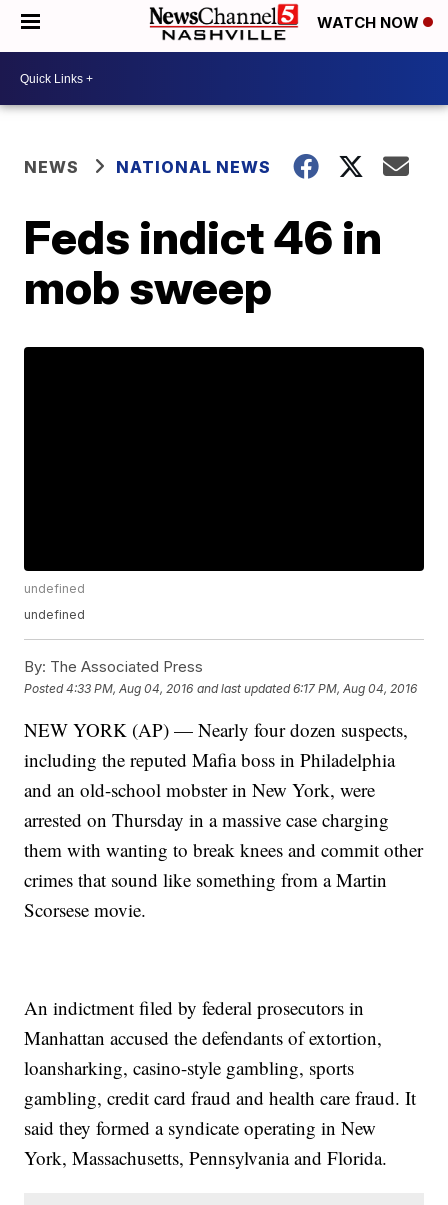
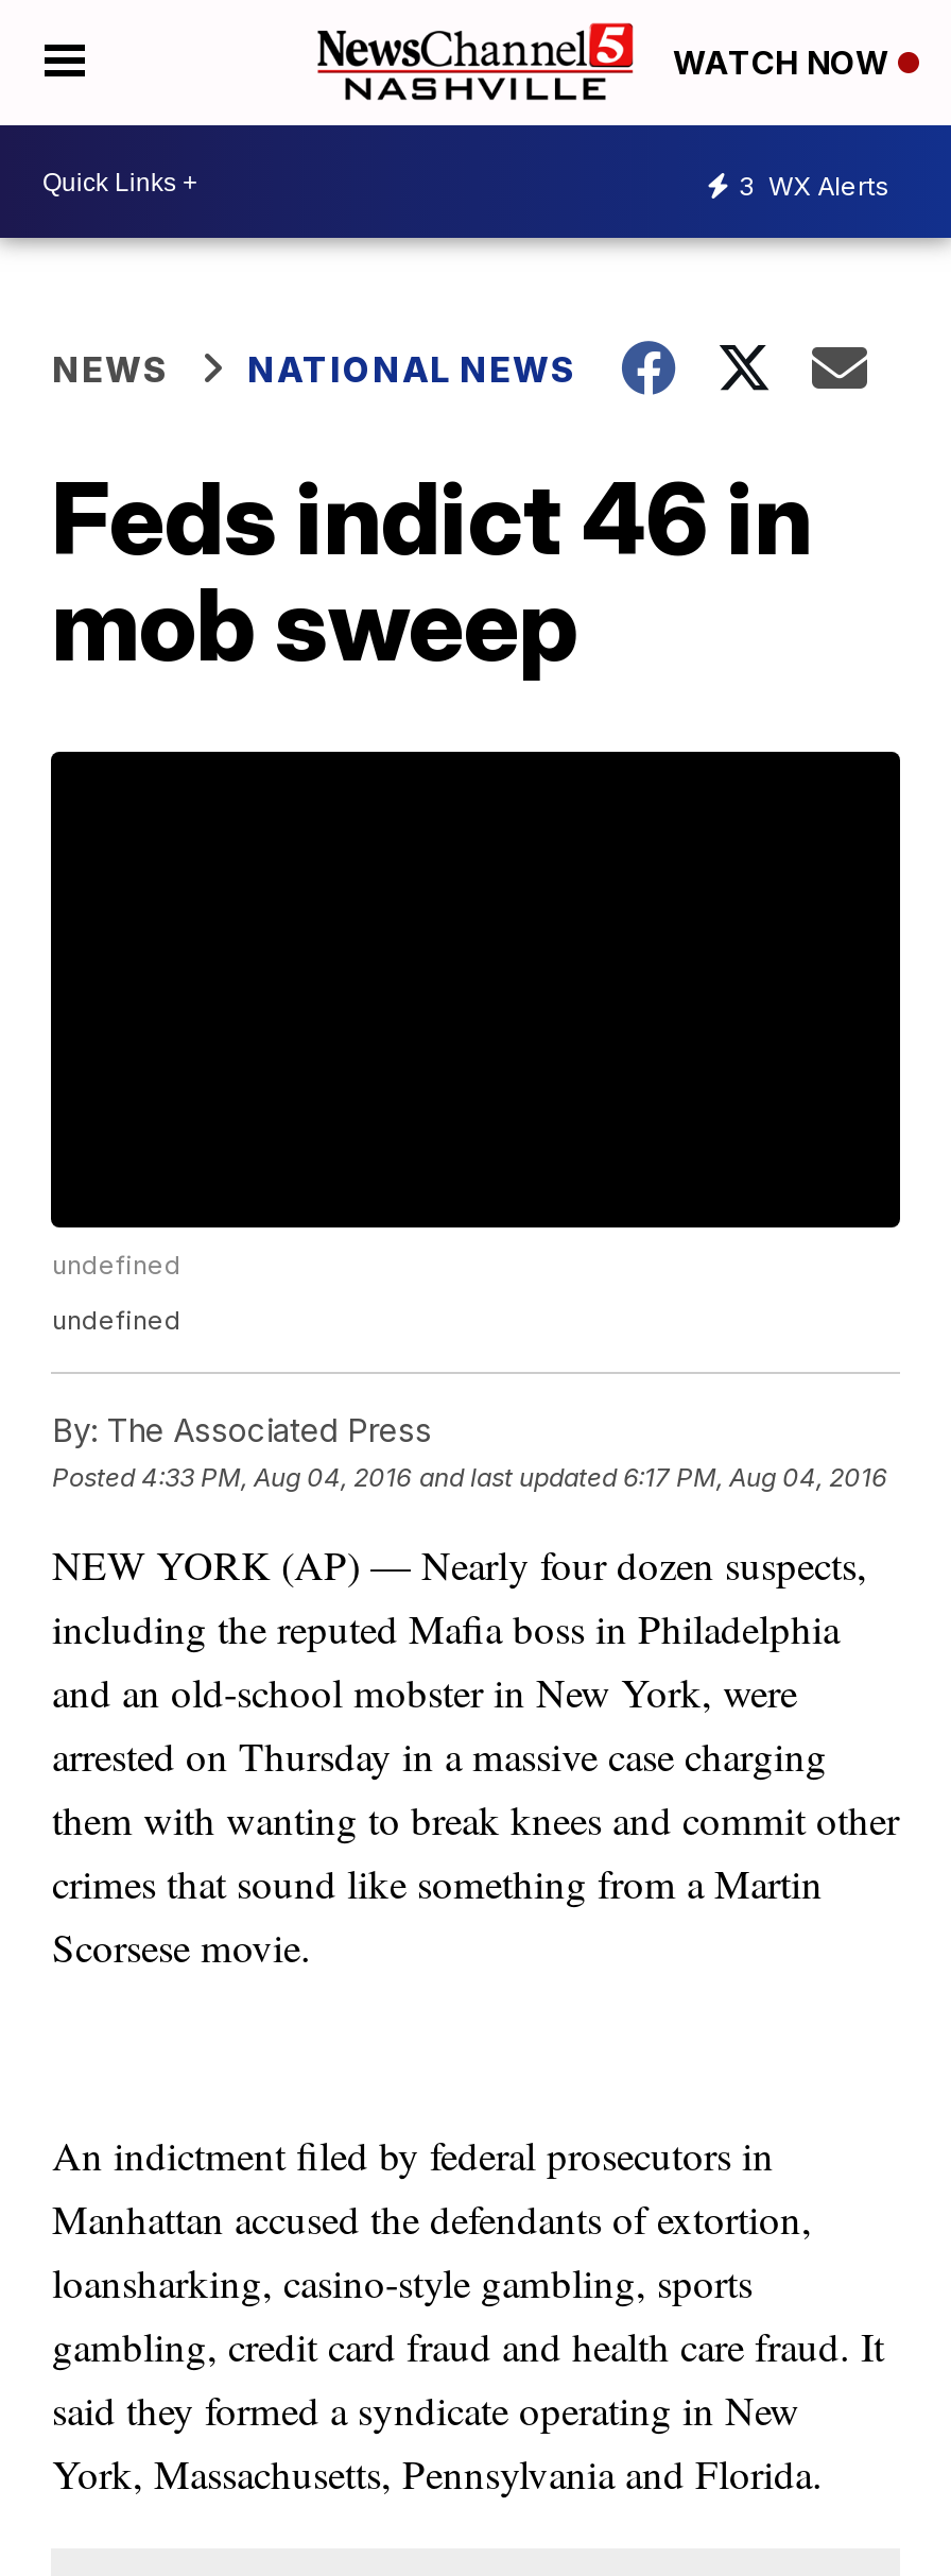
+ 3 WX Alerts
